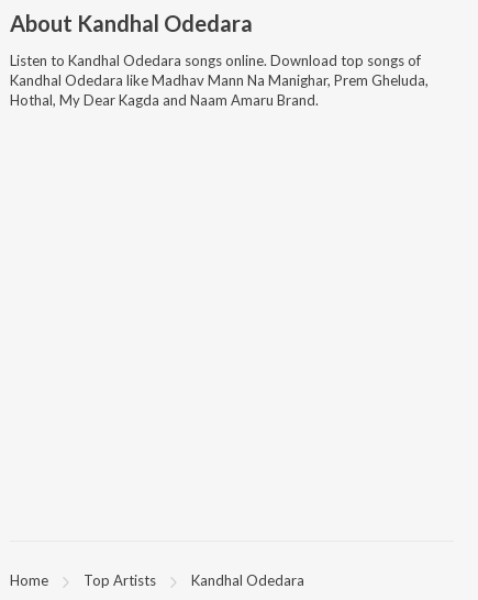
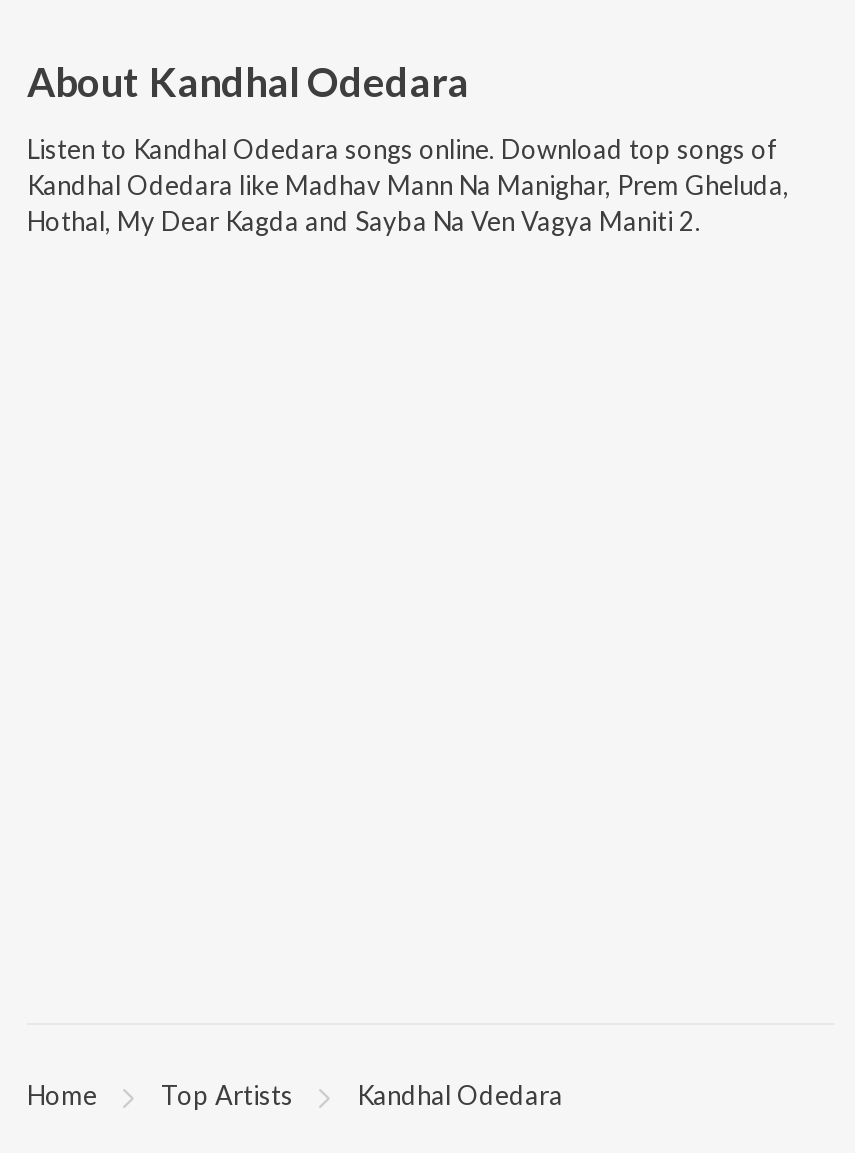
- Hothal, My Dear Kagda and Naam Amaru Brand.
+ Hothal, My Dear Kagda and Sayba Na Ven Vagya Maniti 2.
